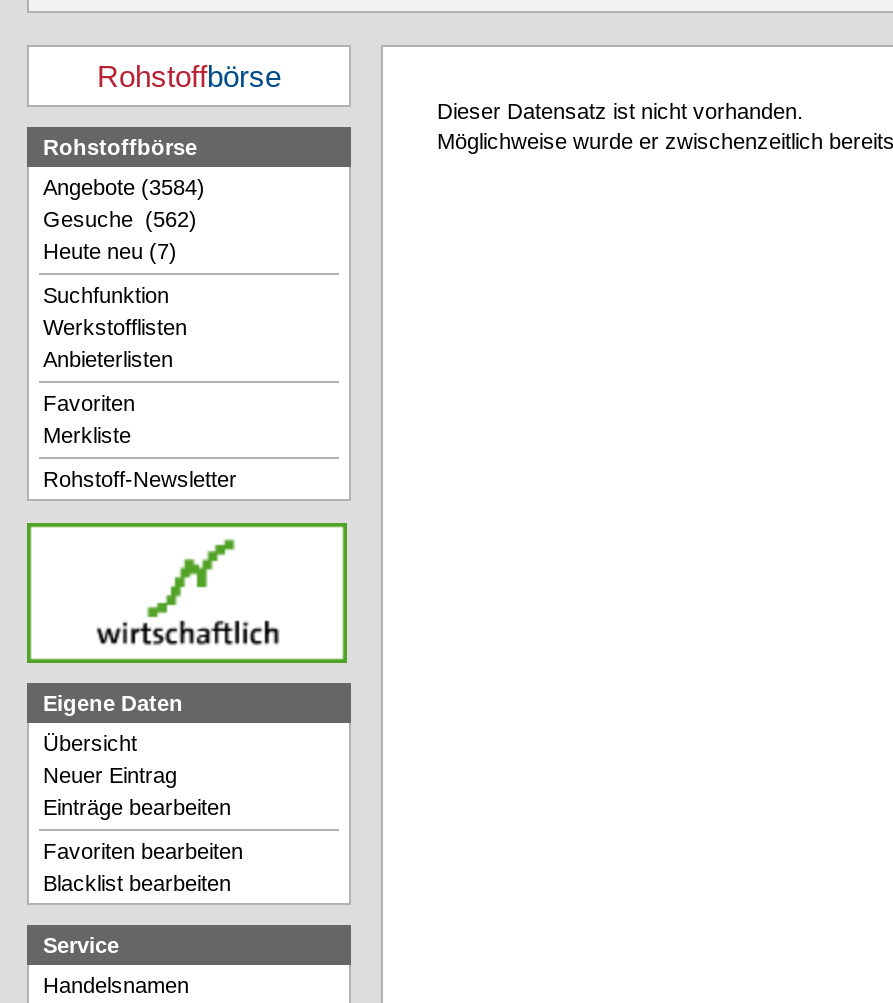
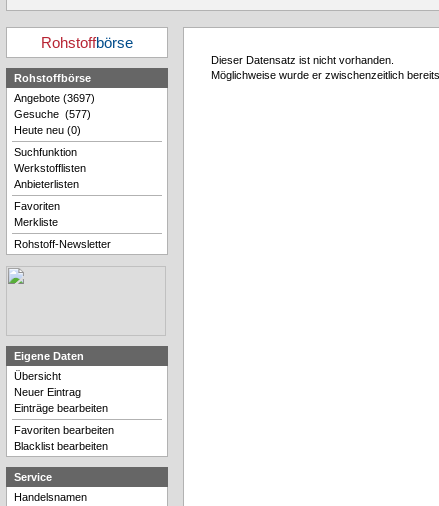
- Angebote (3584)
+ Angebote (3697)

- Gesuche (562)
+ Gesuche (577)

- Heute neu (7)
+ Heute neu (0)

- [image]
